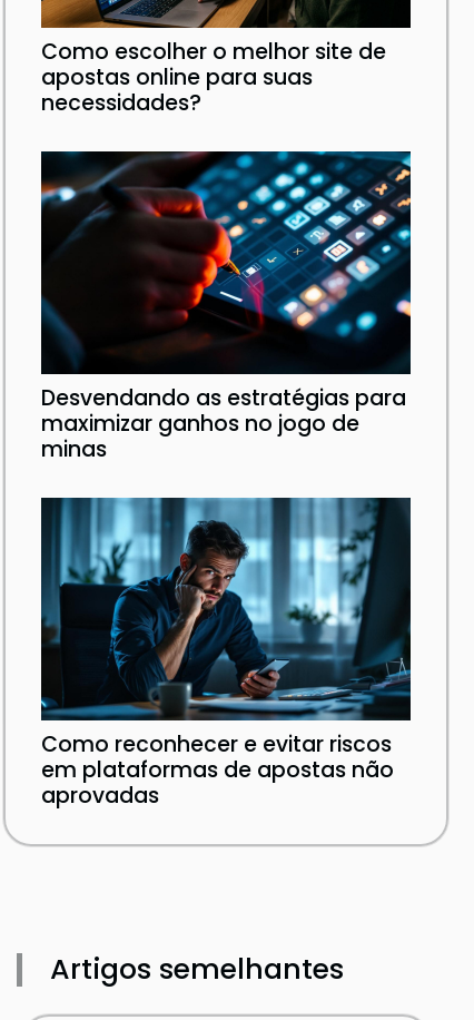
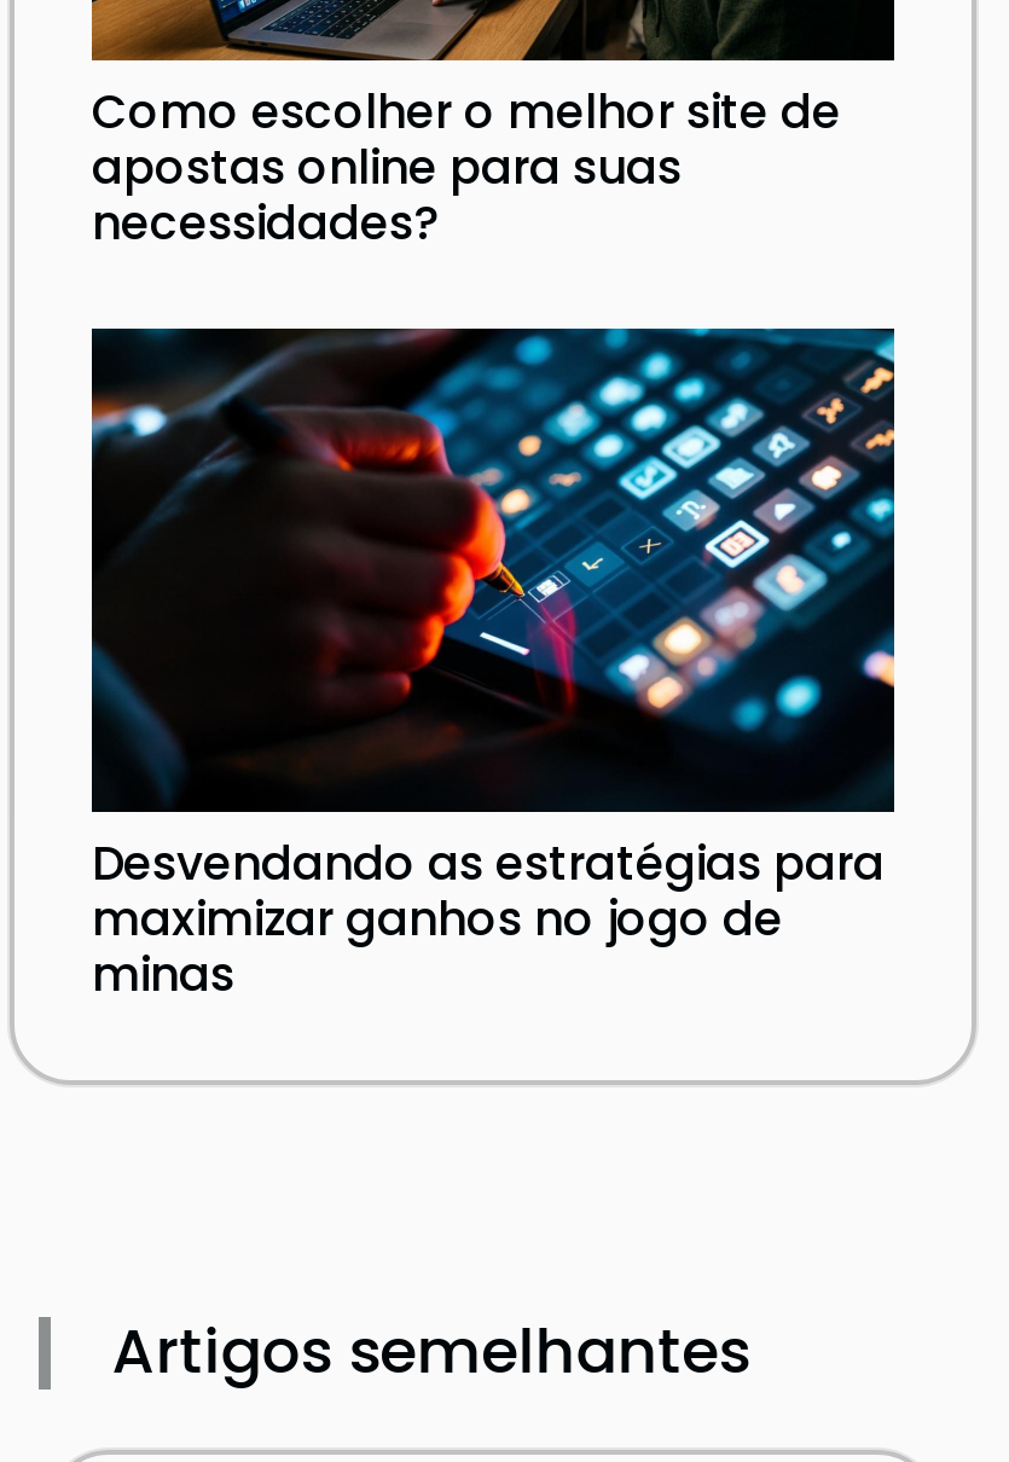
- [image]
- Como reconhecer e evitar riscos
- em plataformas de apostas não
- aprovadas
